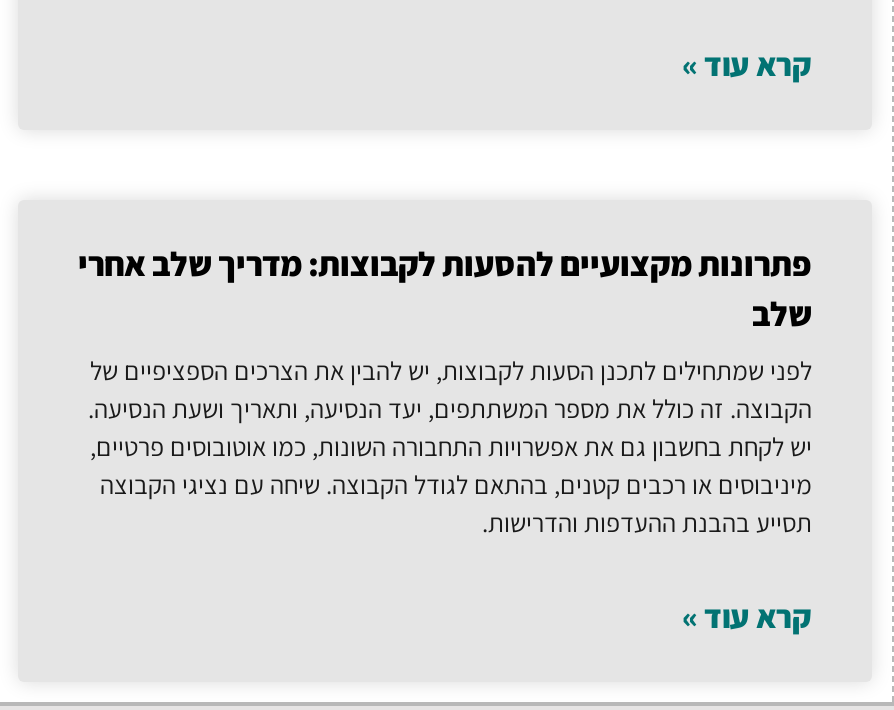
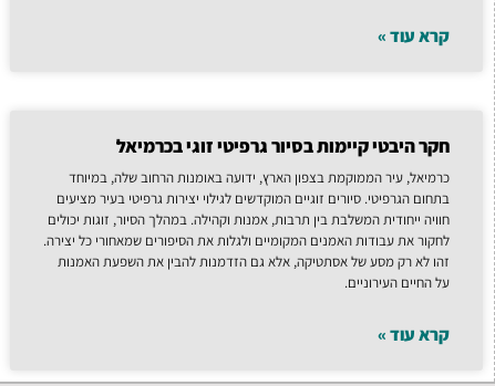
- פתרונות מקצועיים להסעות לקבוצות: מדריך שלב אחרי
- שלב
- לפני שמתחילים לתכנן הסעות לקבוצות, יש להבין את הצרכים הספציפיים של
- הקבוצה. זה כולל את מספר המשתתפים, יעד הנסיעה, ותאריך ושעת הנסיעה.
- יש לקחת בחשבון גם את אפשרויות התחבורה השונות, כמו אוטובוסים פרטיים,
- מיניבוסים או רכבים קטנים, בהתאם לגודל הקבוצה. שיחה עם נציגי הקבוצה
- תסייע בהבנת ההעדפות והדרישות.
+ חקר היבטי קיימות בסיור גרפיטי זוגי בכרמיאל
+ כרמיאל, עיר הממוקמת בצפון הארץ, ידועה באומנות הרחוב שלה, במיוחד
+ בתחום הגרפיטי. סיורים זוגיים המוקדשים לגילוי יצירות גרפיטי בעיר מציעים
+ חוויה ייחודית המשלבת בין תרבות, אמנות וקהילה. במהלך הסיור, זוגות יכולים
+ לחקור את עבודות האמנים המקומיים ולגלות את הסיפורים שמאחורי כל יצירה.
+ זהו לא רק מסע של אסתטיקה, אלא גם הזדמנות להבין את השפעת האמנות
+ על החיים העירוניים.
